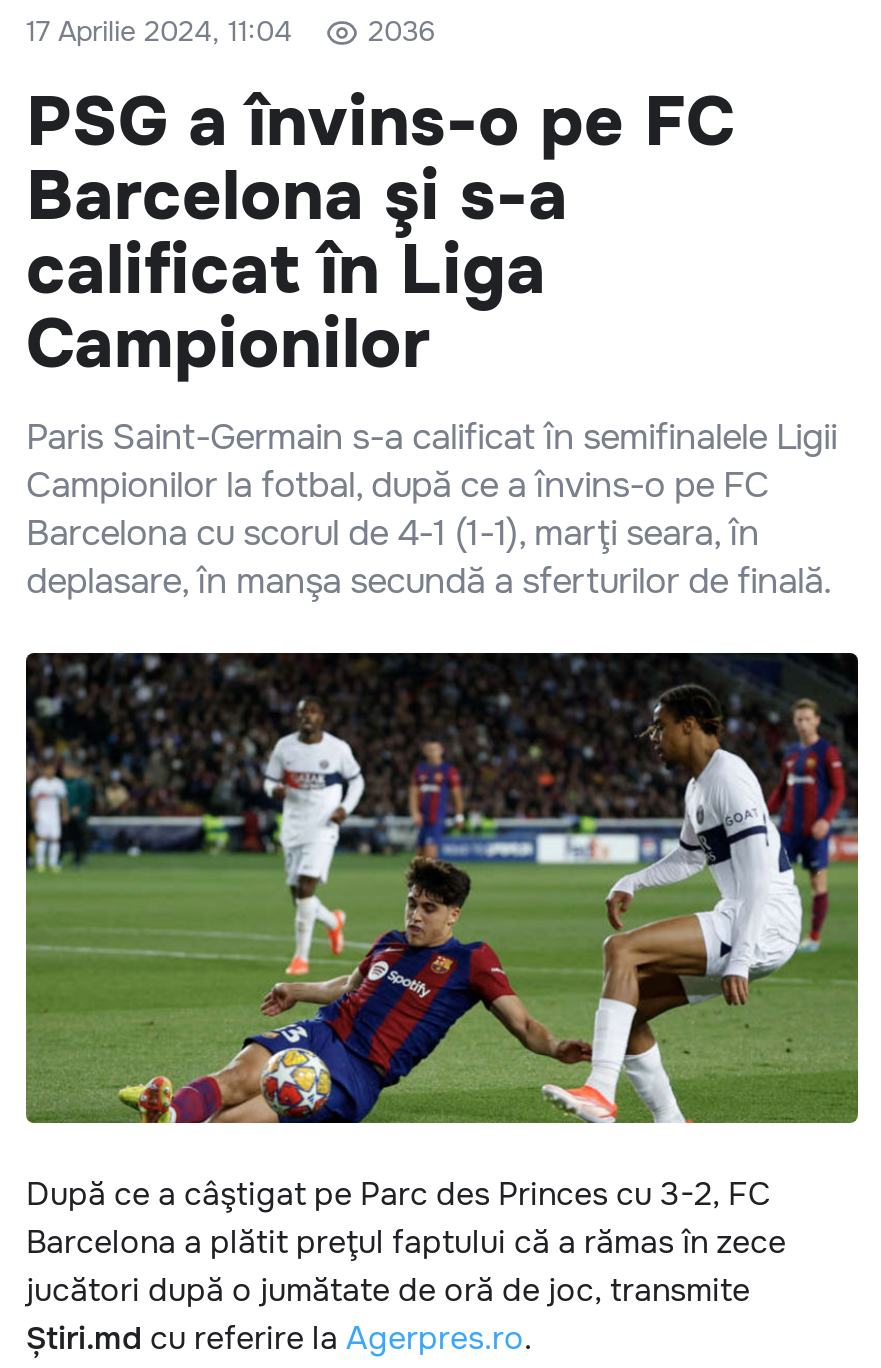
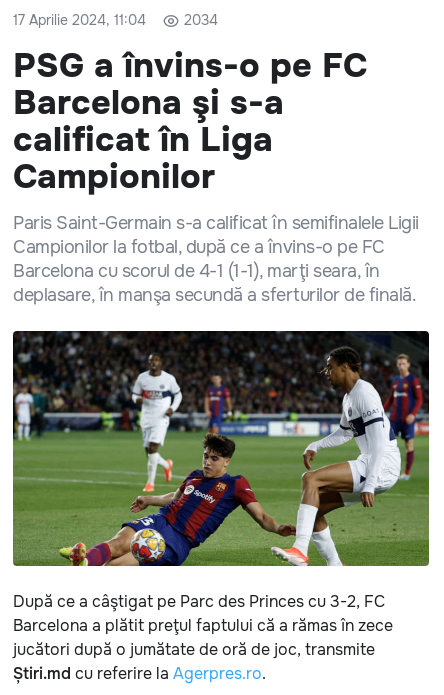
- 2036
+ 2034
